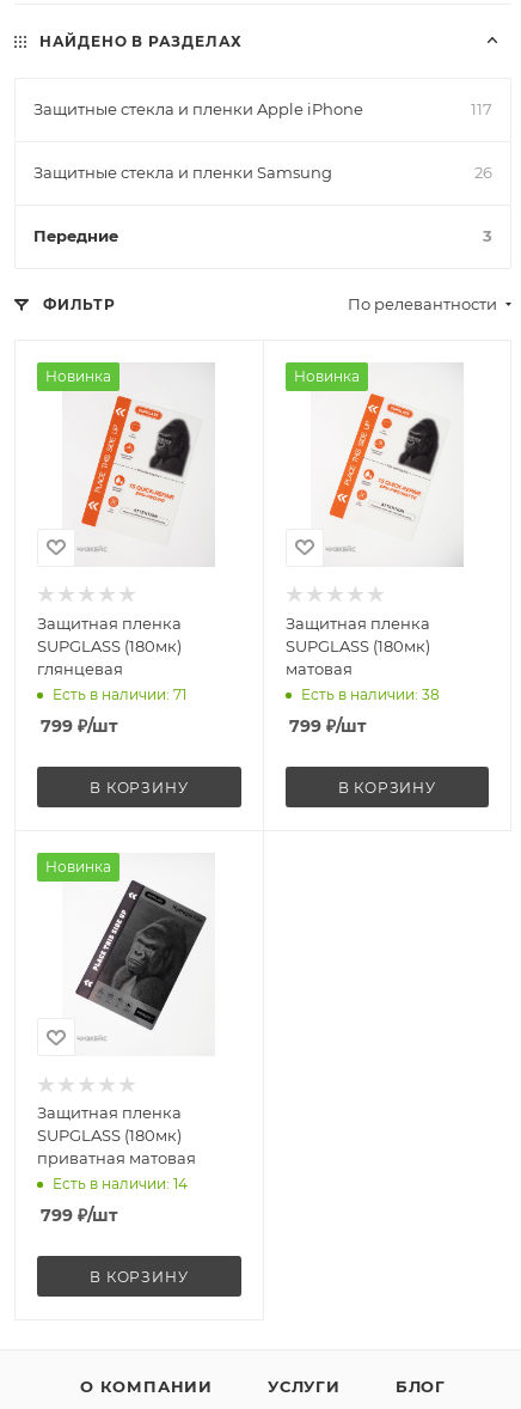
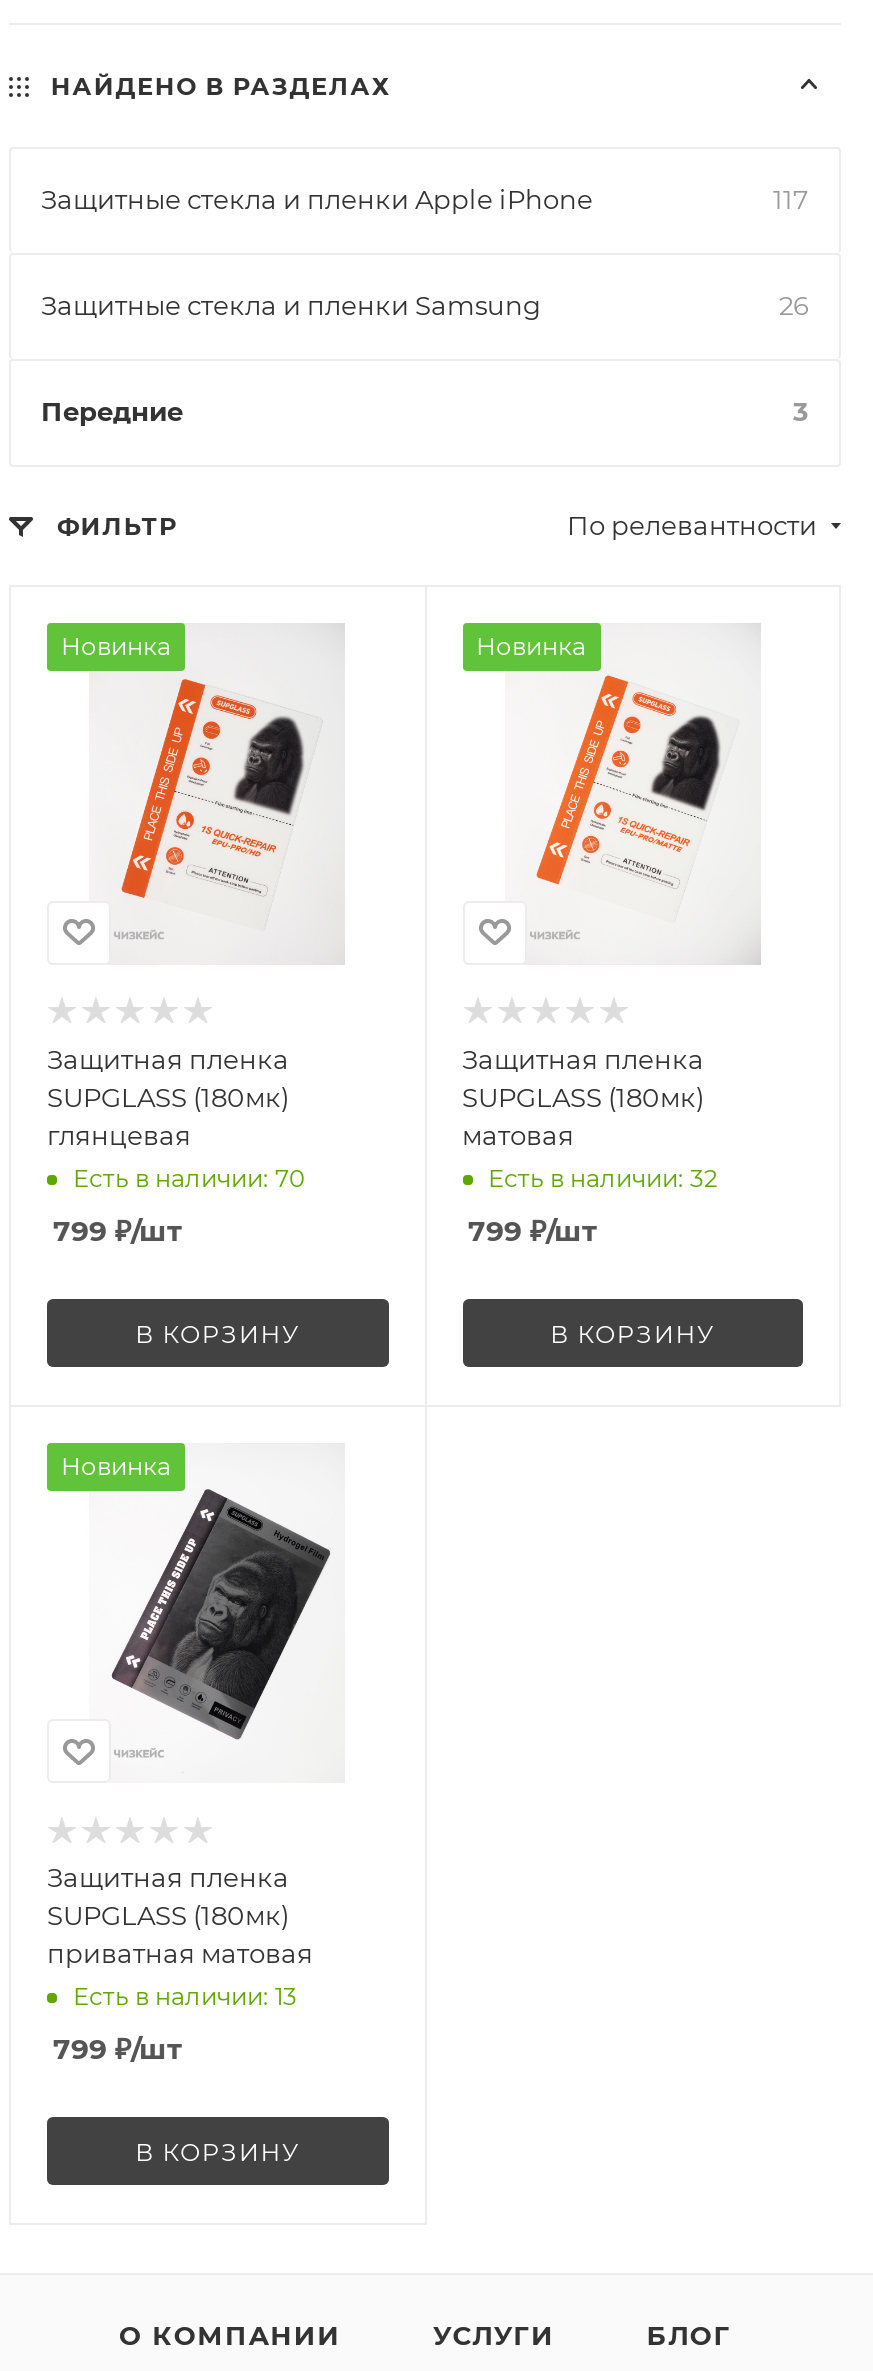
- Есть в наличии: 71
+ Есть в наличии: 70

- Есть в наличии: 38
+ Есть в наличии: 32

- Есть в наличии: 14
+ Есть в наличии: 13
